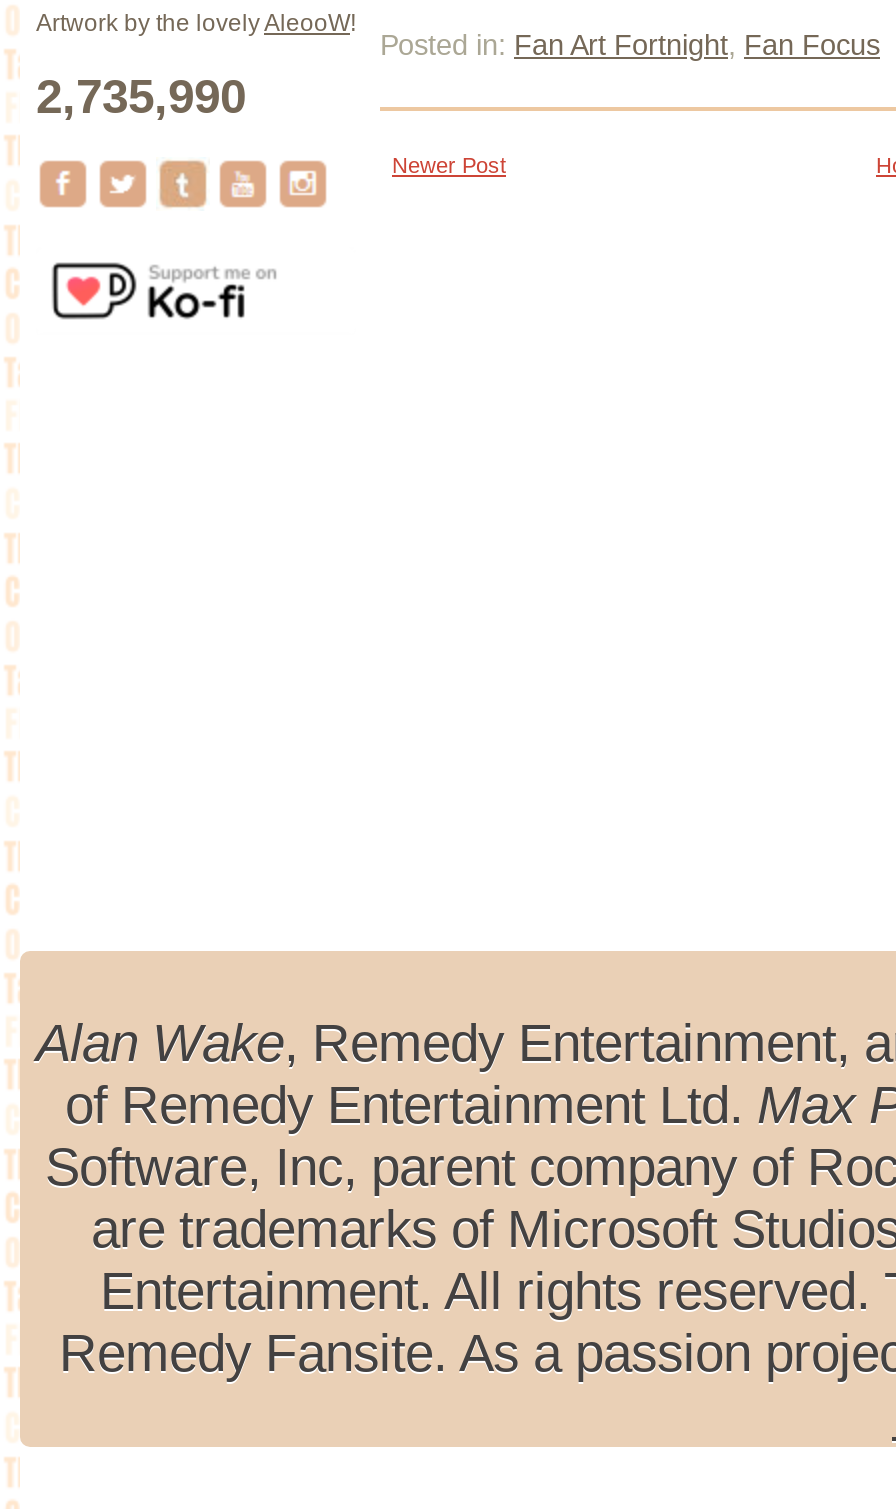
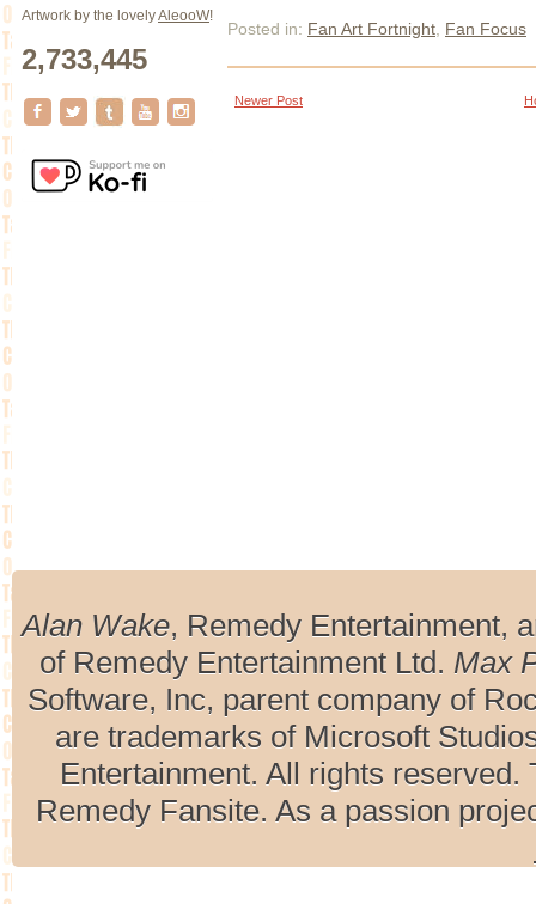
- 2,735,990
+ 2,733,445
